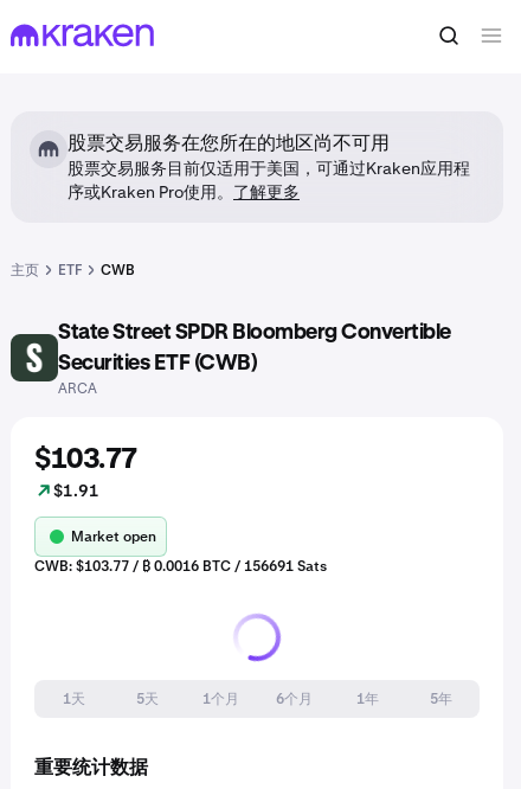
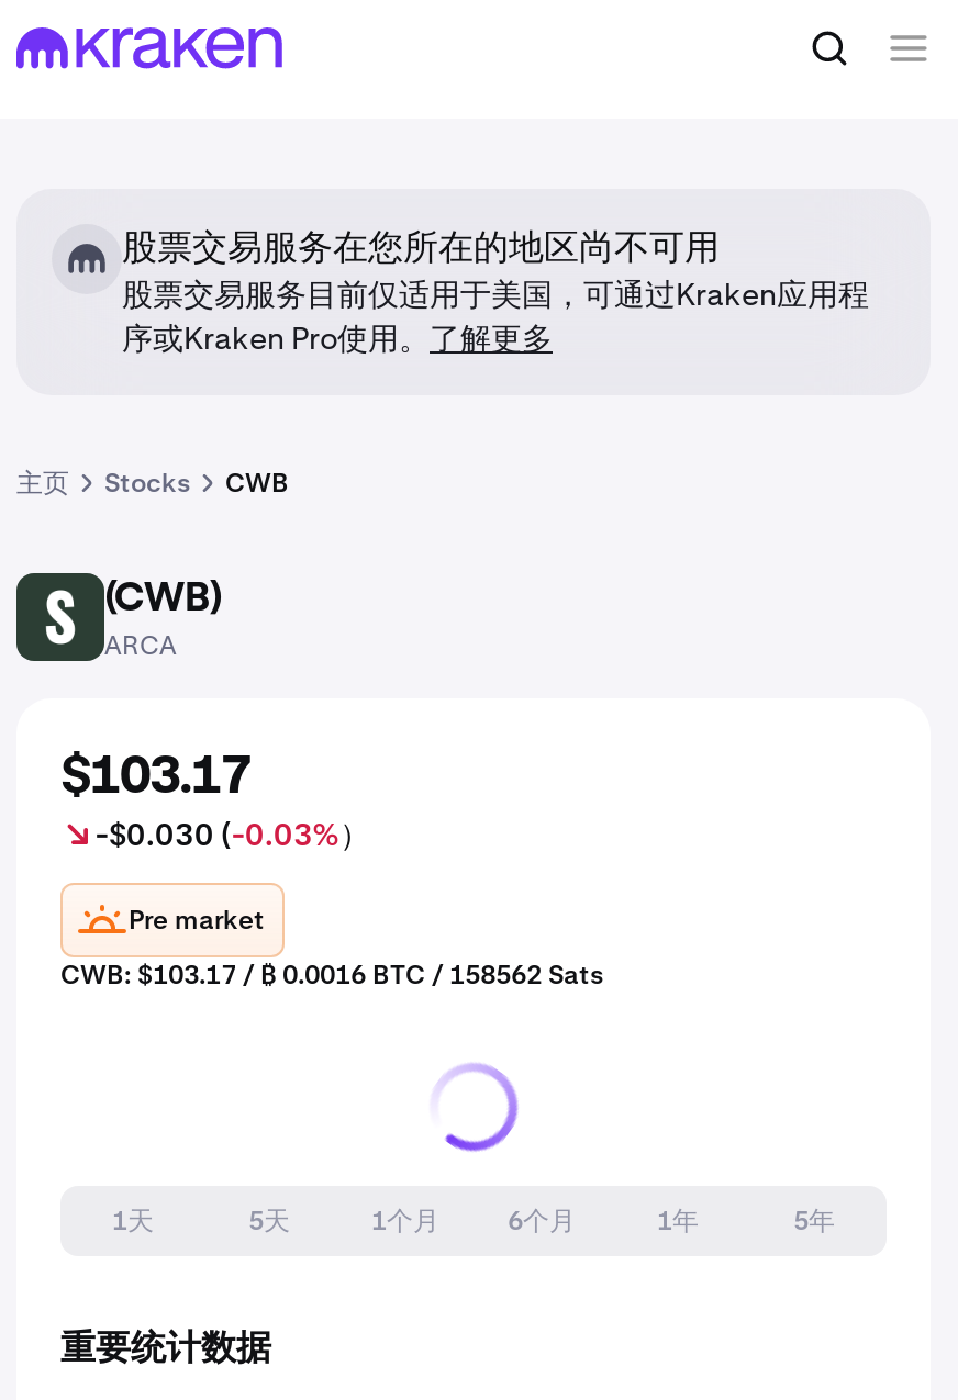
- ETF
+ Stocks

- State Street SPDR Bloomberg Convertible
- Securities ETF (CWB)
+ (CWB)

- $103.77
- $1.91
+ $103.17
+ -$0.030 (-0.03%）

- Market open
+ Pre market

- CWB: $103.77 / ₿ 0.0016 BTC / 156691 Sats
+ CWB: $103.17 / ₿ 0.0016 BTC / 158562 Sats
